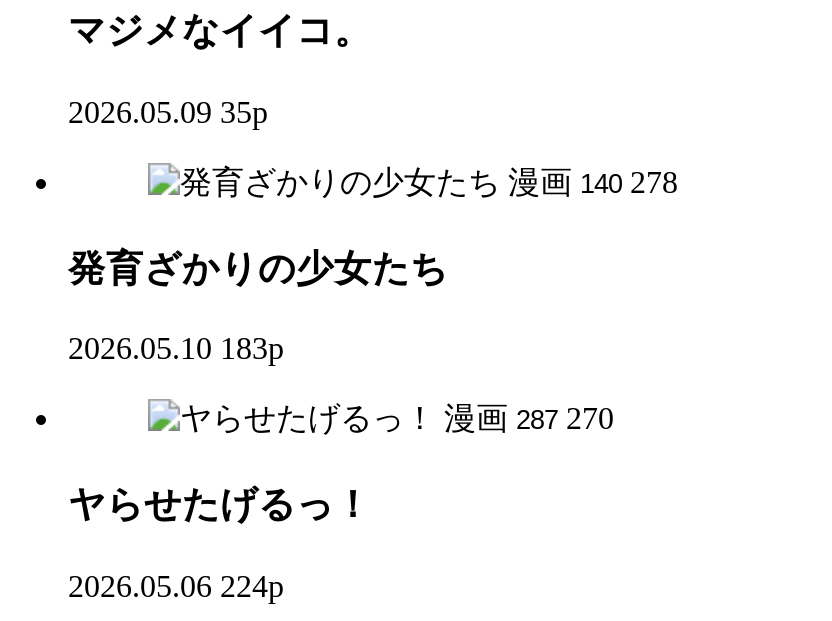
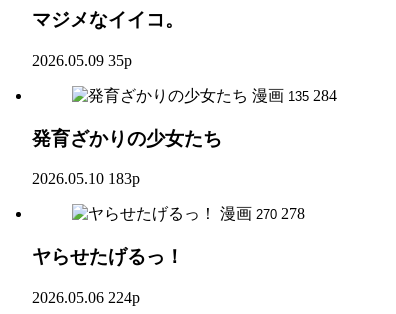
- 漫画 140 278
+ 漫画 135 284

- 漫画 287 270
+ 漫画 270 278
